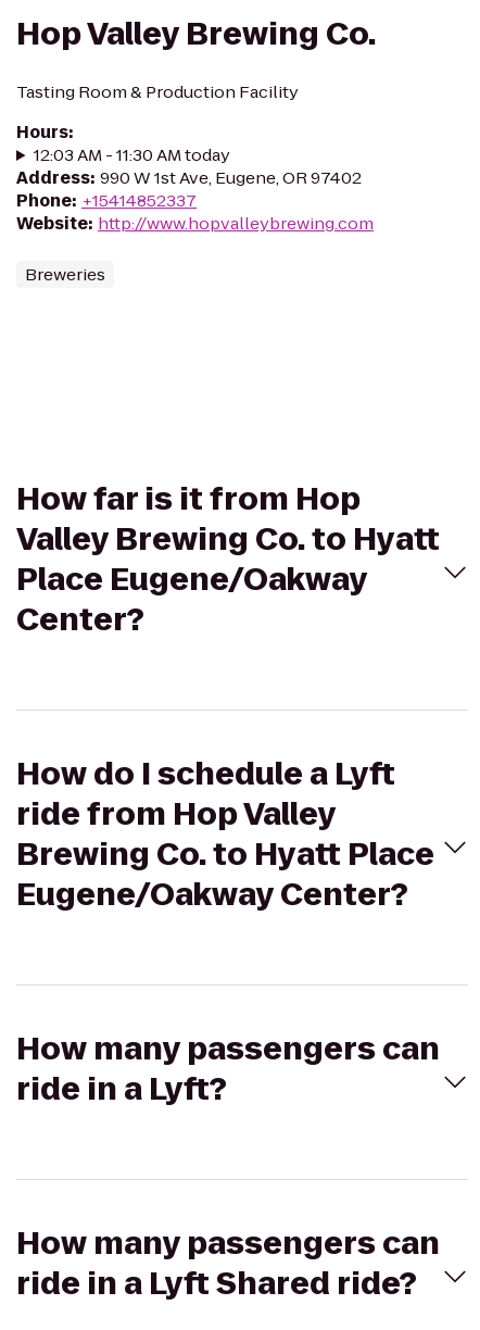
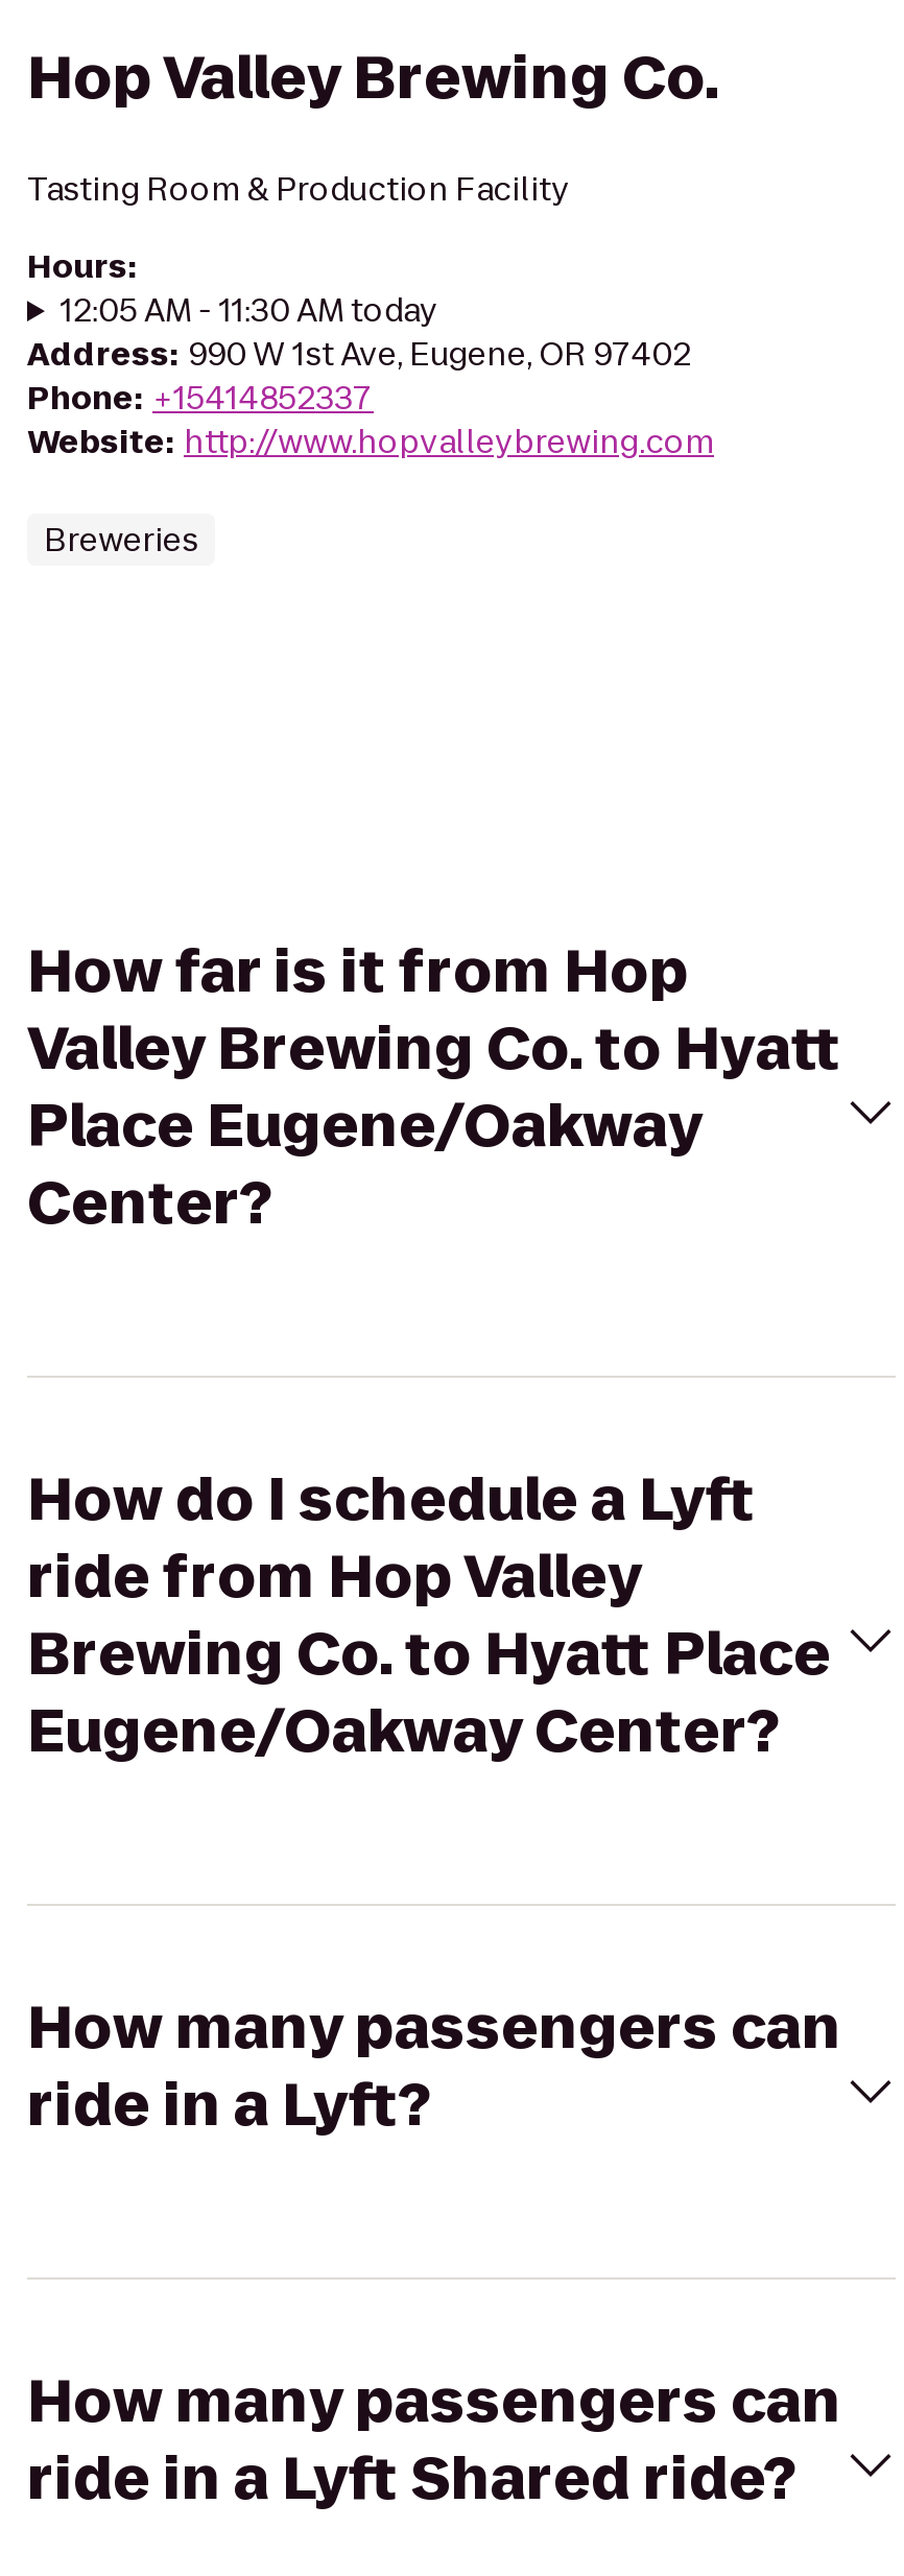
- 12:03 AM - 11:30 AM today
+ 12:05 AM - 11:30 AM today
